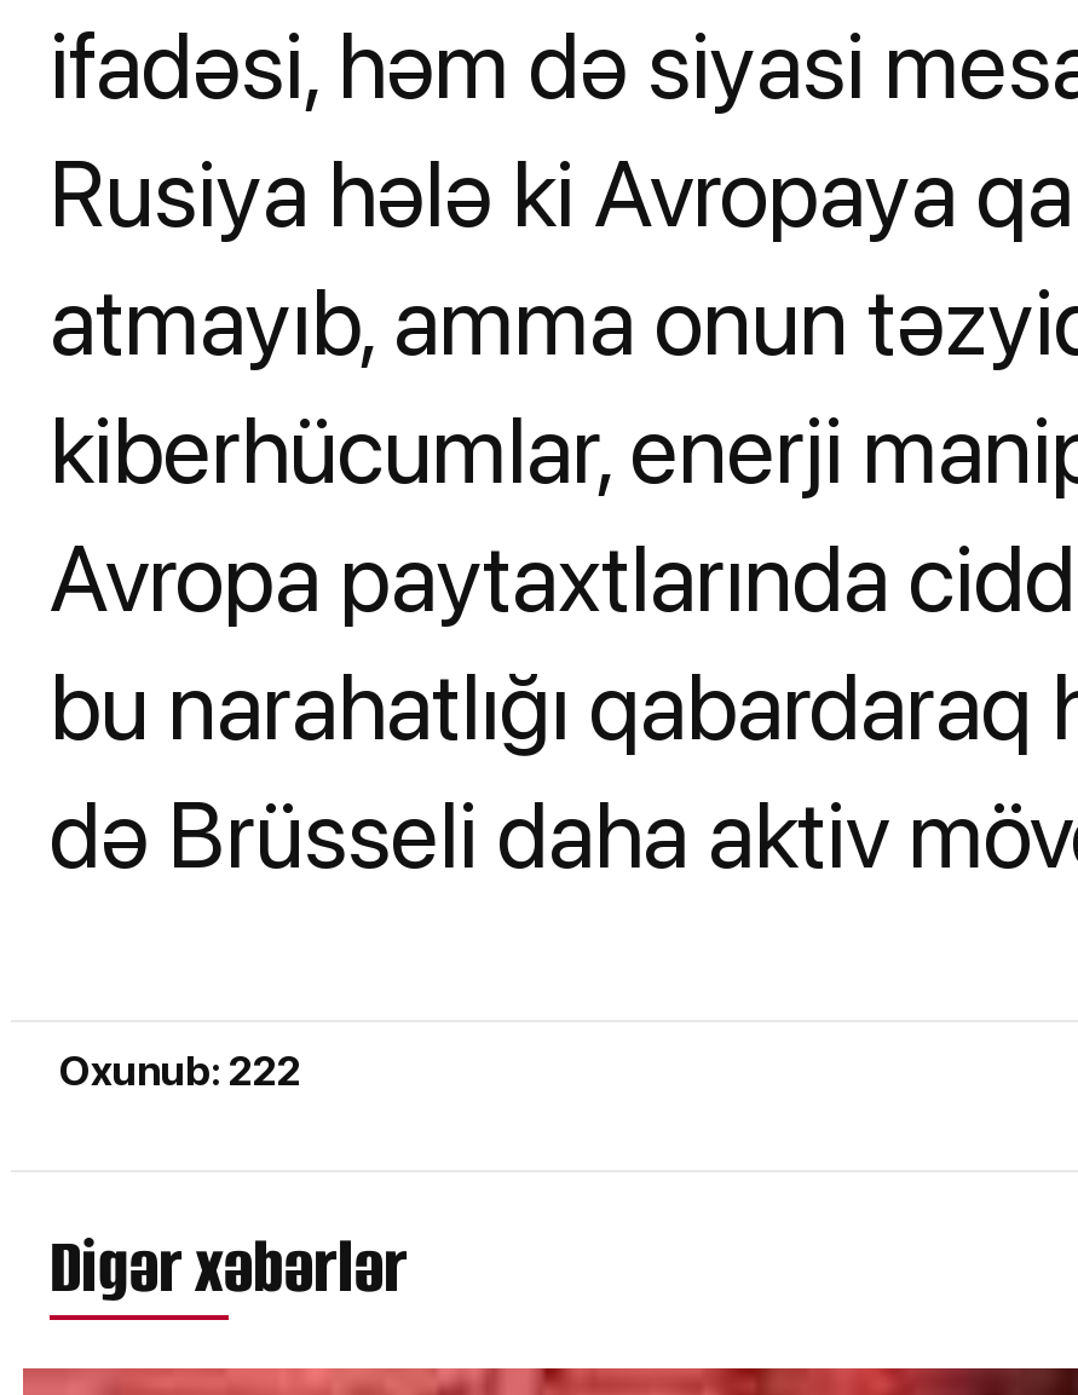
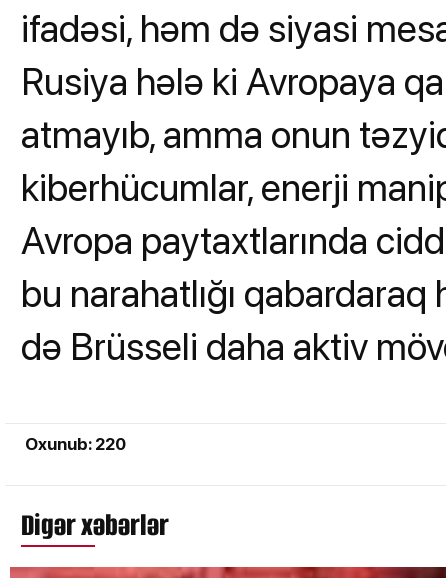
- Oxunub: 222
+ Oxunub: 220
